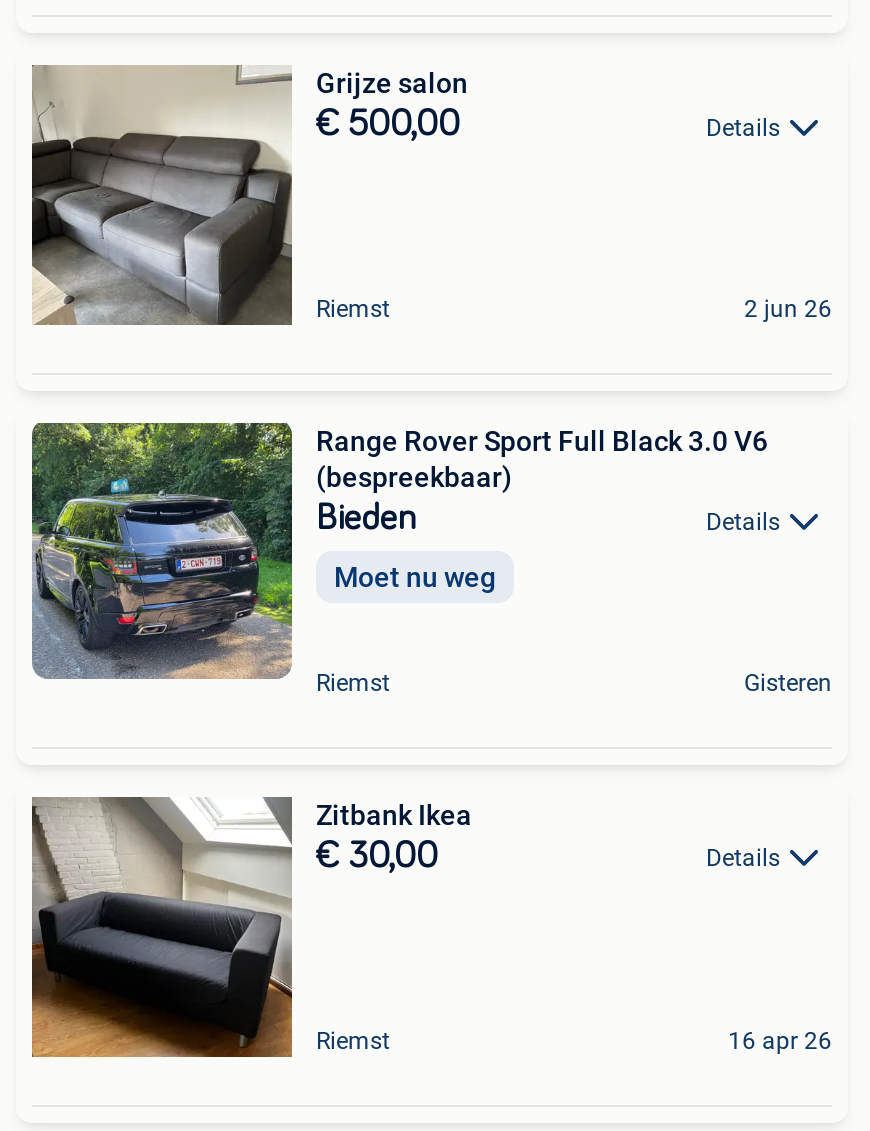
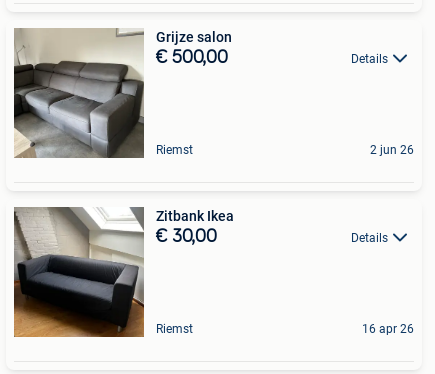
- [image]
- Range Rover Sport Full Black 3.0 V6
- (bespreekbaar)
- Bieden
- Details
- Moet nu weg
- Riemst
- Gisteren
